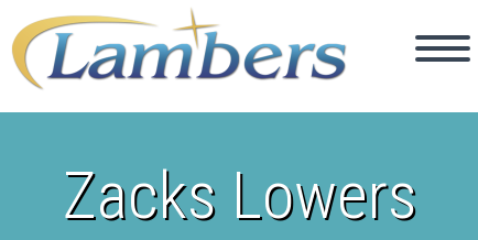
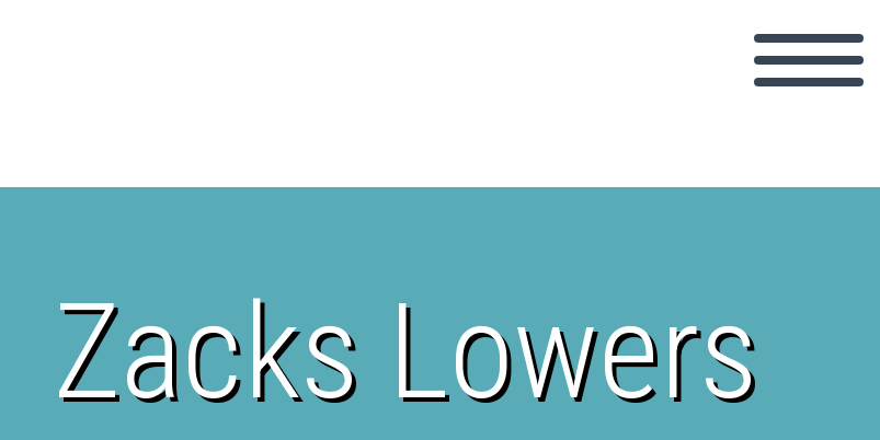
- [image]
